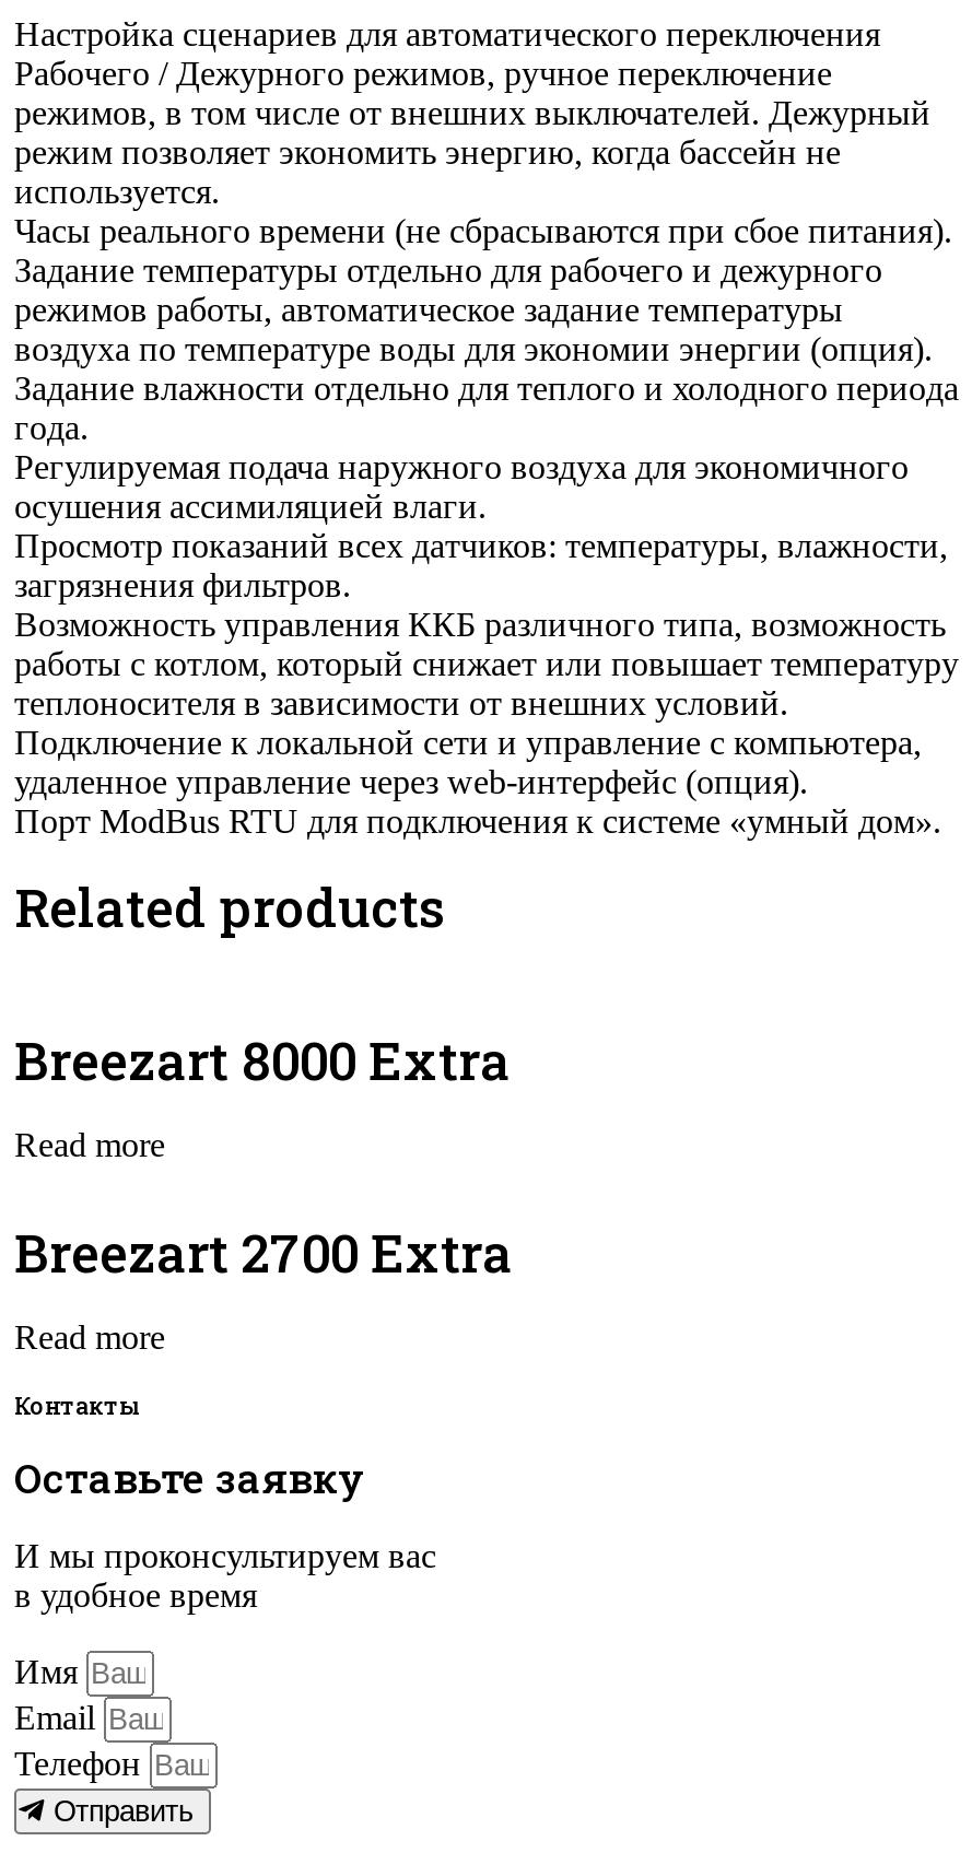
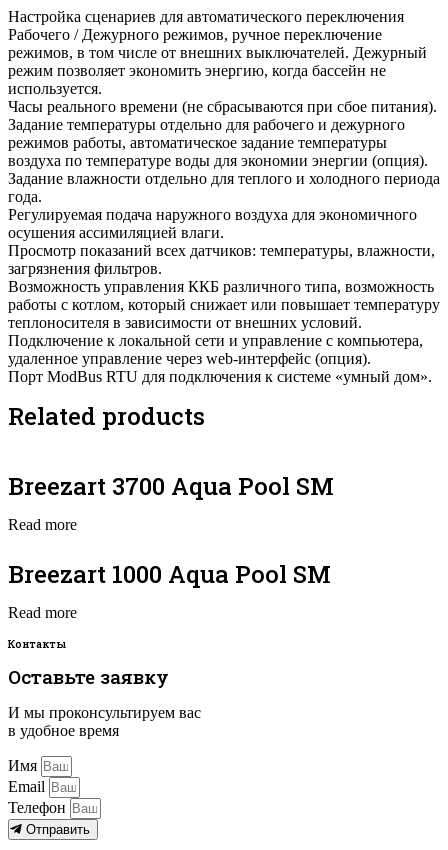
- Breezart 8000 Extra
+ Breezart 3700 Aqua Pool SM

- Breezart 2700 Extra
+ Breezart 1000 Aqua Pool SM
